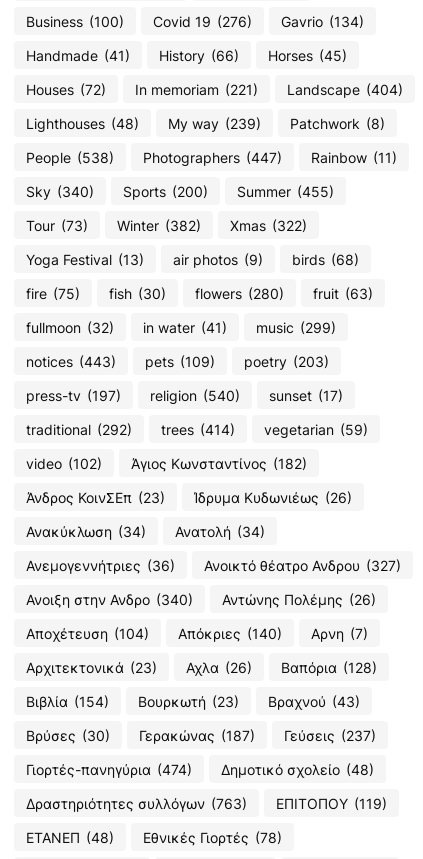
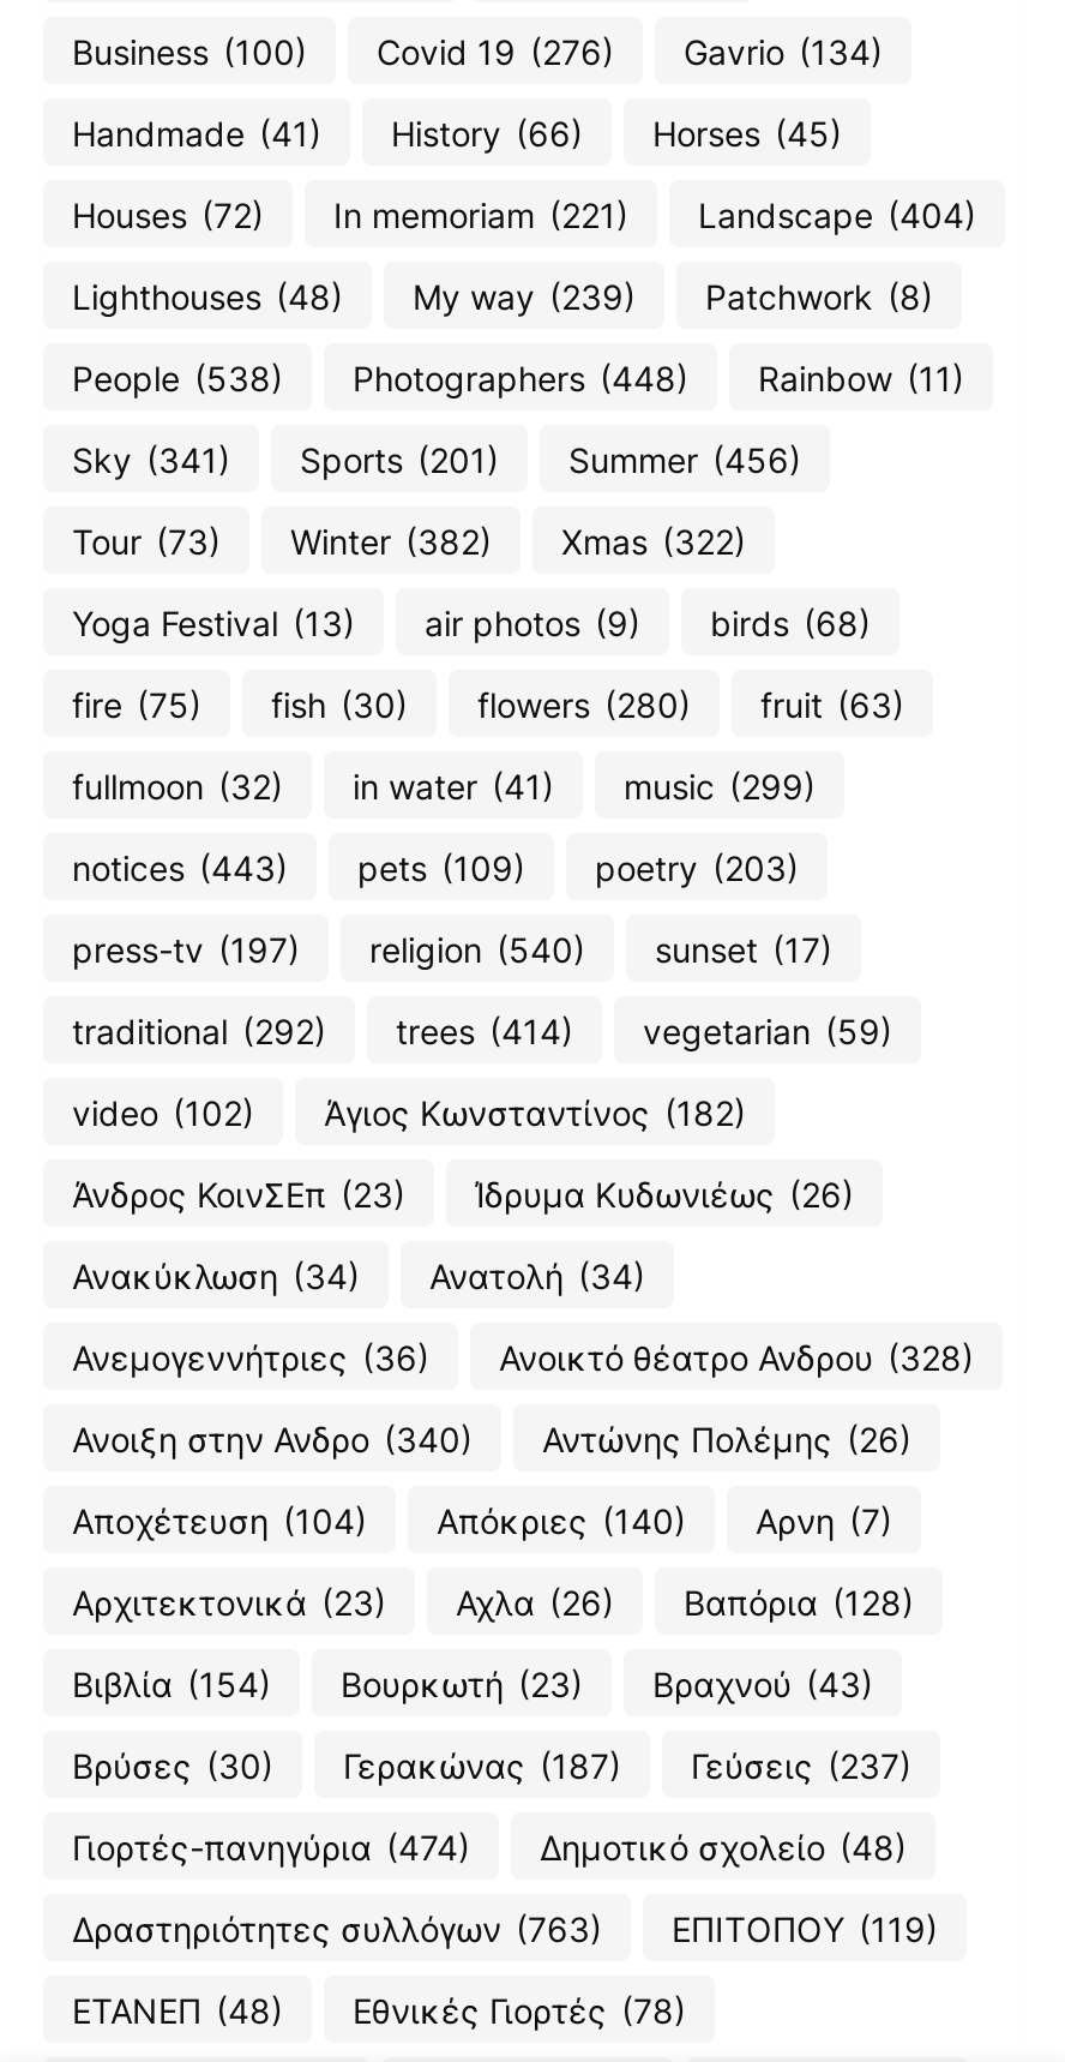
- Photographers (447)
+ Photographers (448)

- Sky (340)
+ Sky (341)

- Sports (200)
+ Sports (201)

- Summer (455)
+ Summer (456)

- Ανοικτό θέατρο Ανδρου (327)
+ Ανοικτό θέατρο Ανδρου (328)
